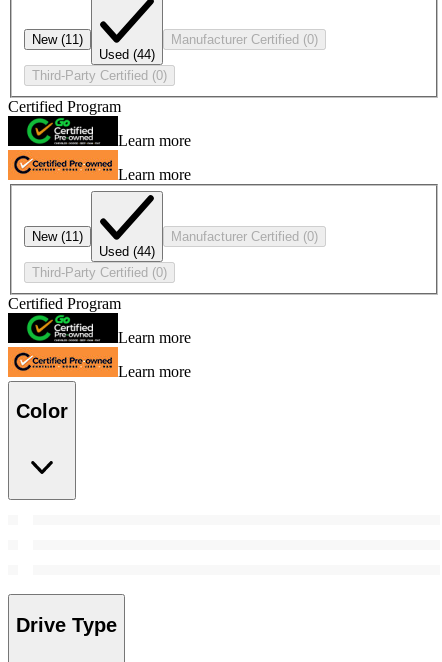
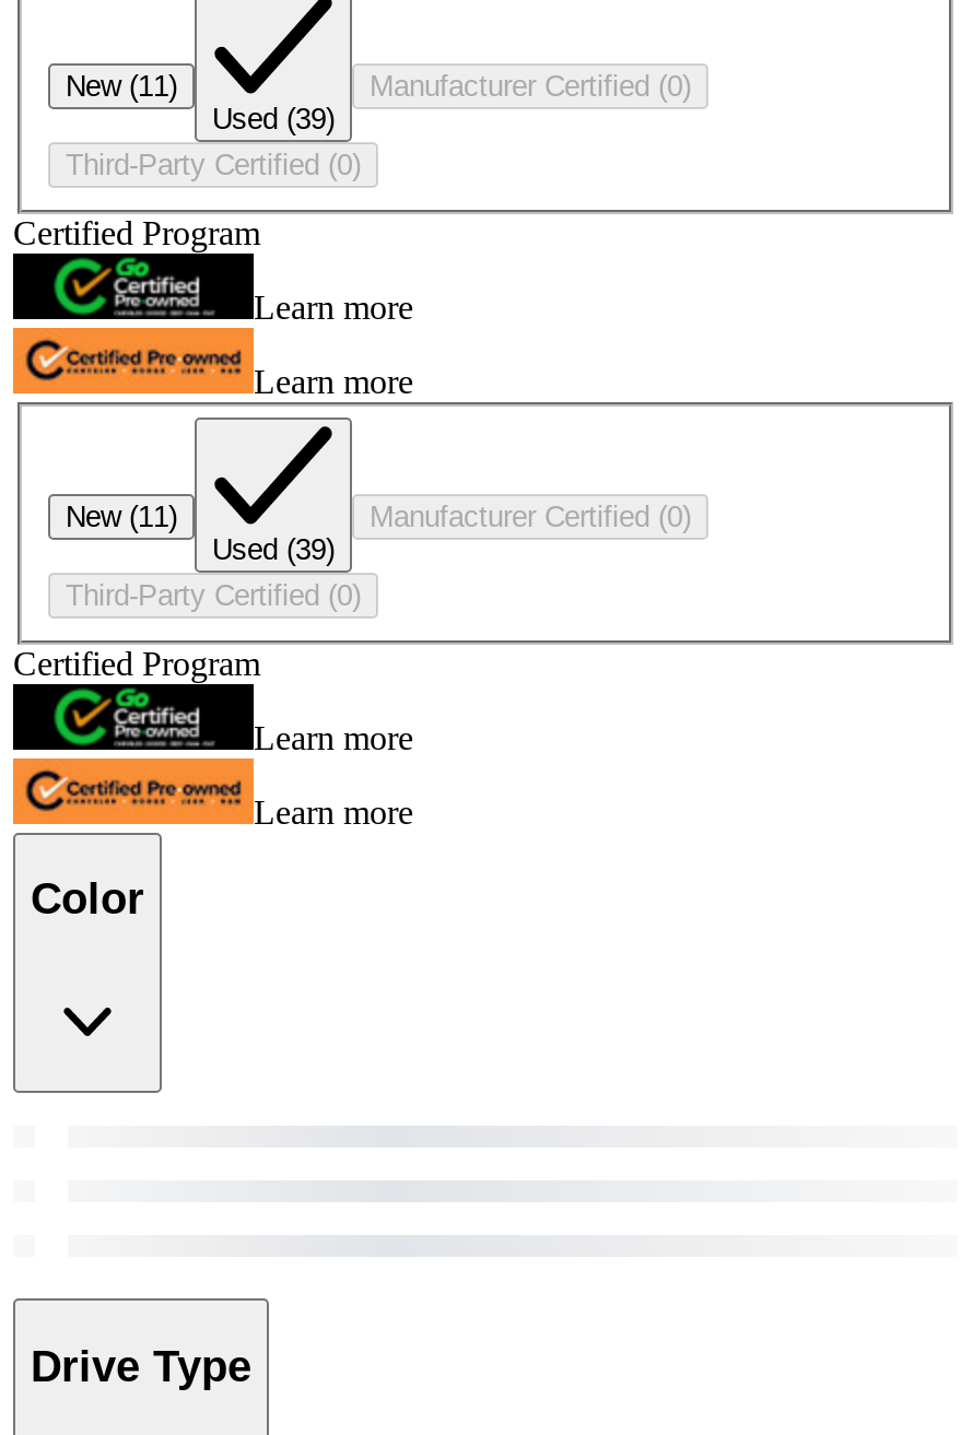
- Used (44)
+ Used (39)

- Used (44)
+ Used (39)
